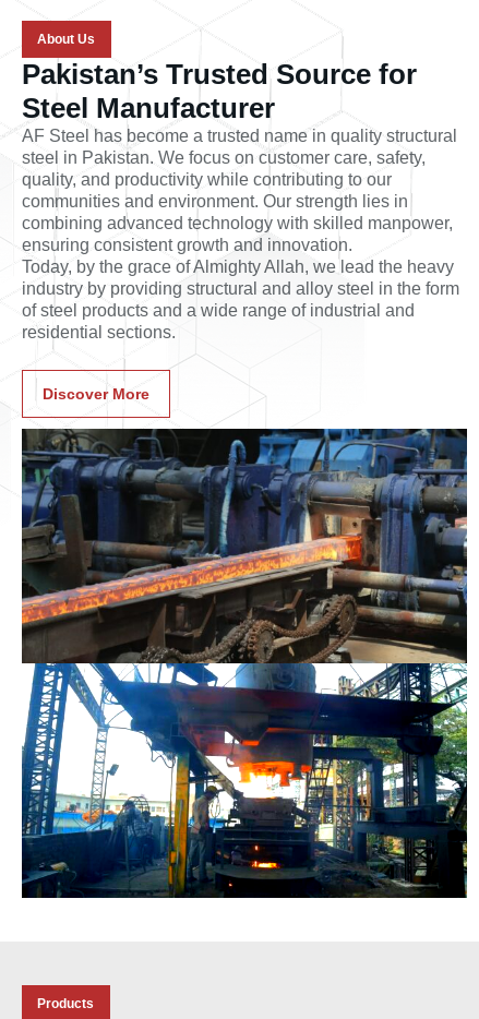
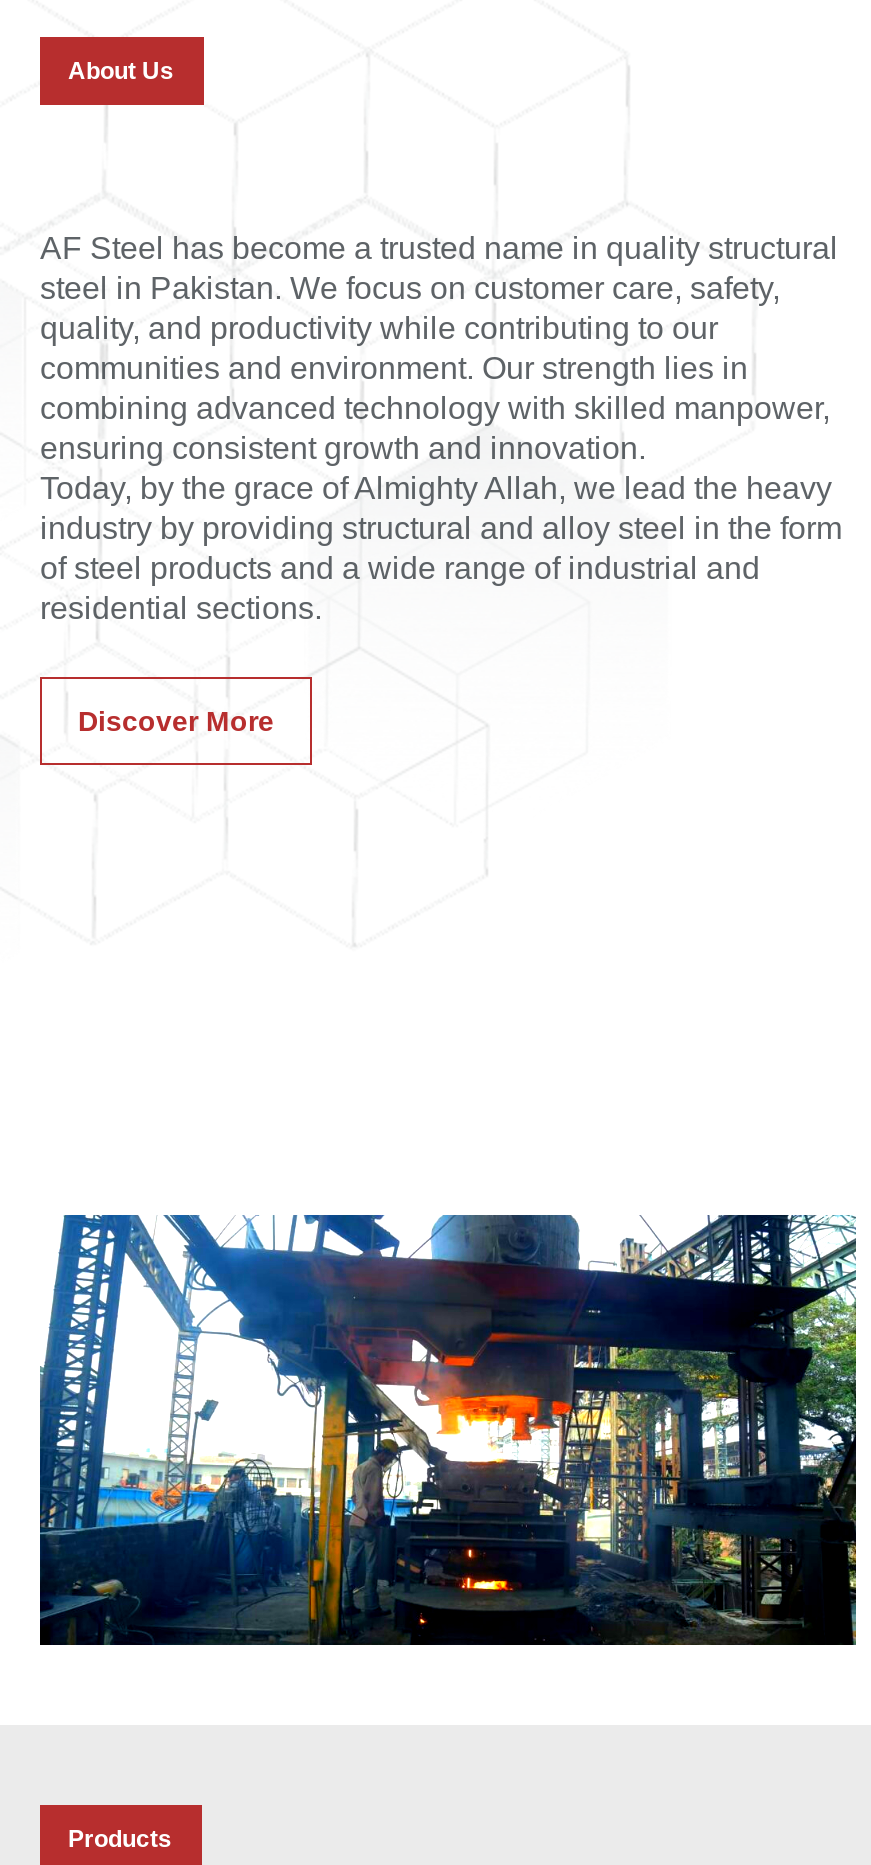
- Pakistan’s Trusted Source for
- Steel Manufacturer

- [image]
